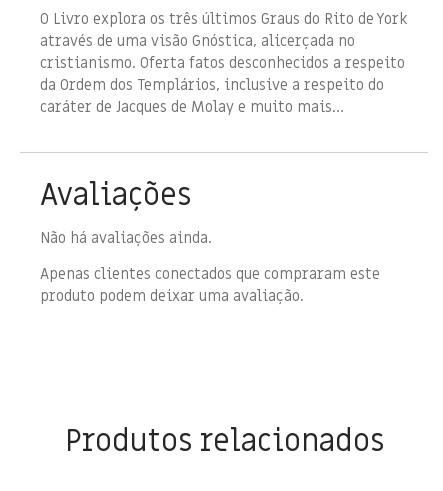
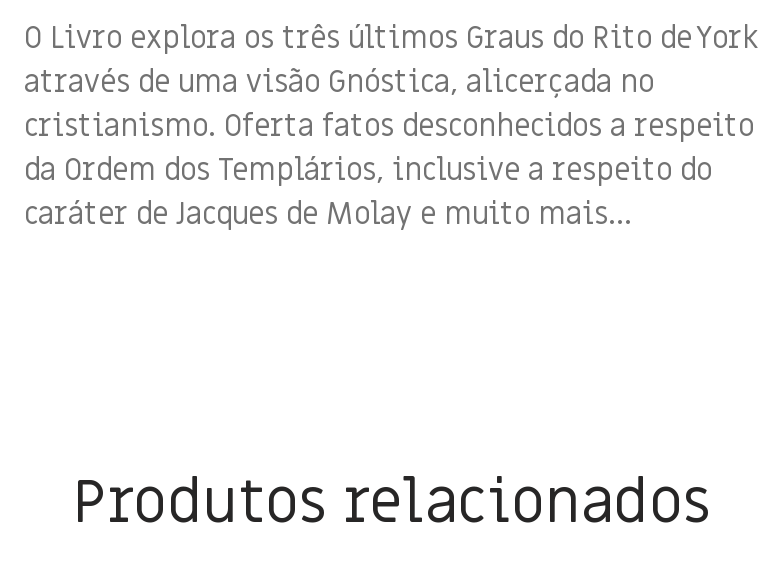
- Avaliações
- Não há avaliações ainda.
- Apenas clientes conectados que compraram este
- produto podem deixar uma avaliação.
